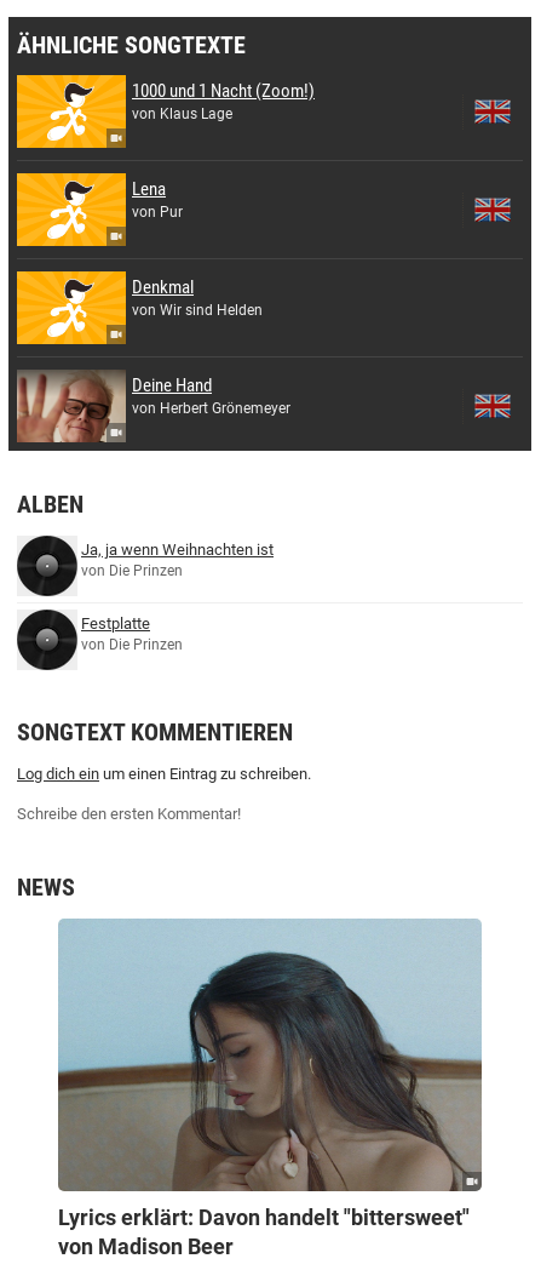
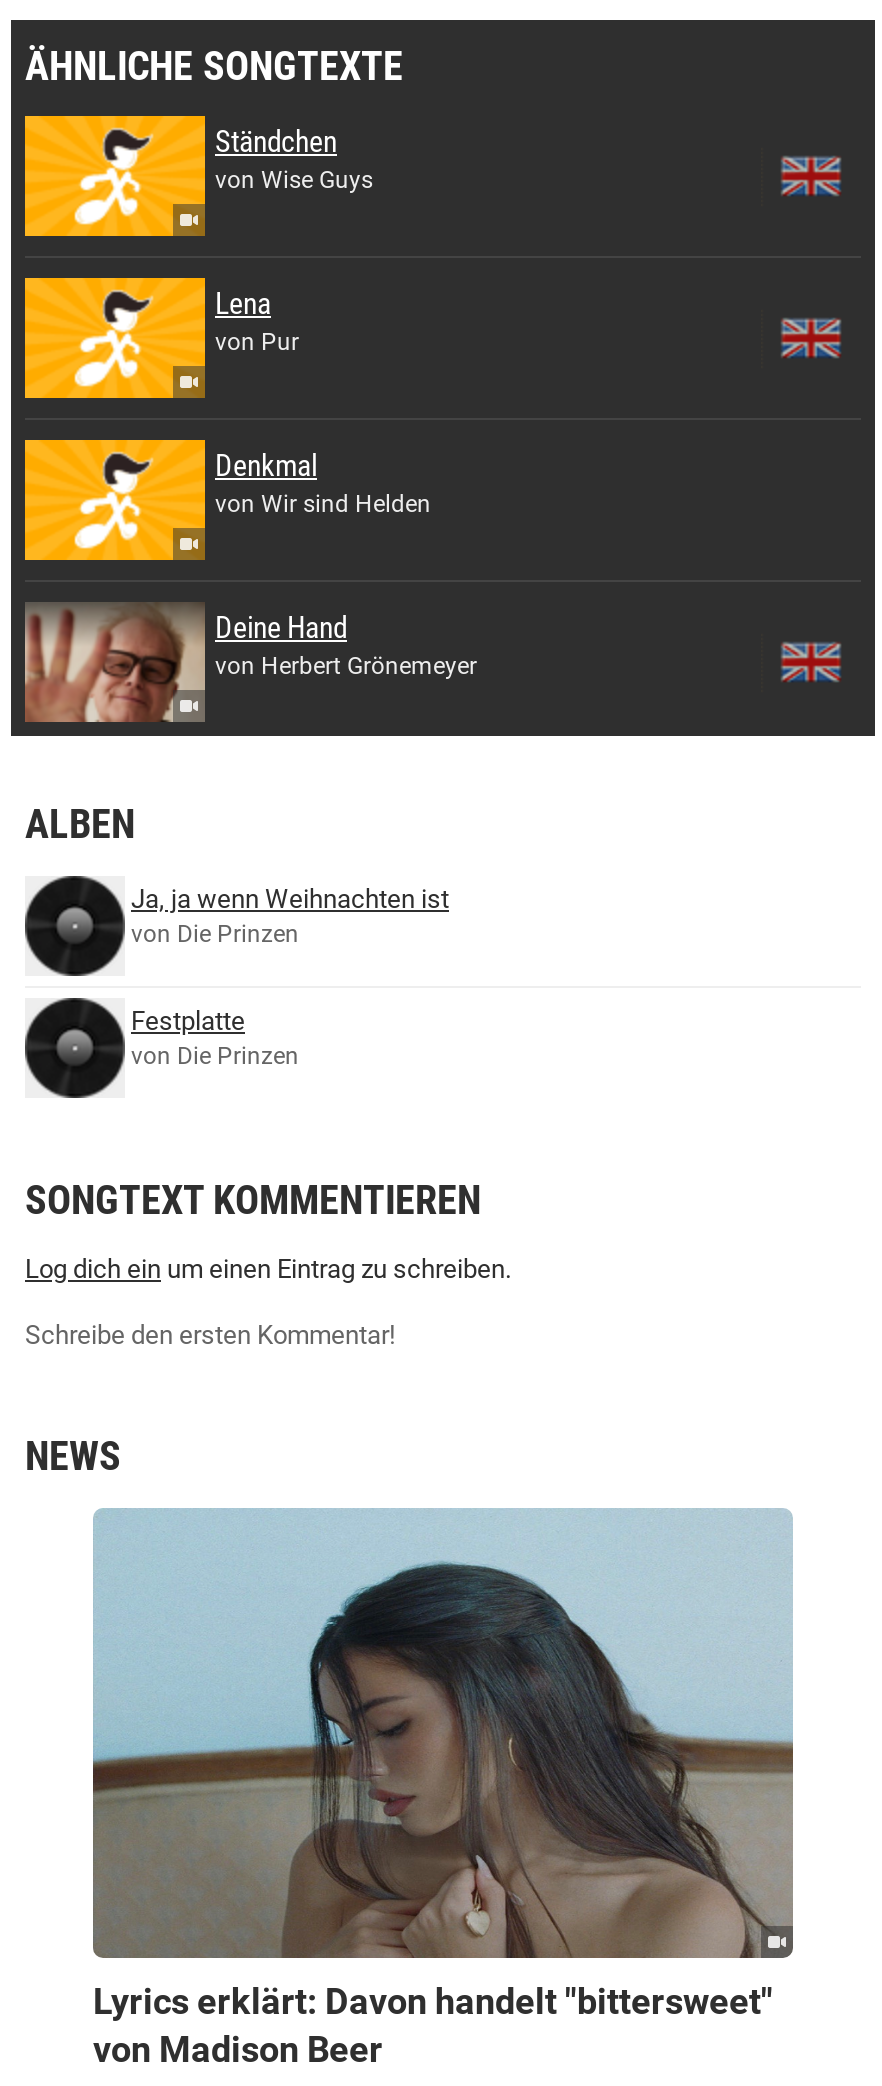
- 1000 und 1 Nacht (Zoom!)
- von Klaus Lage
+ Ständchen
+ von Wise Guys
